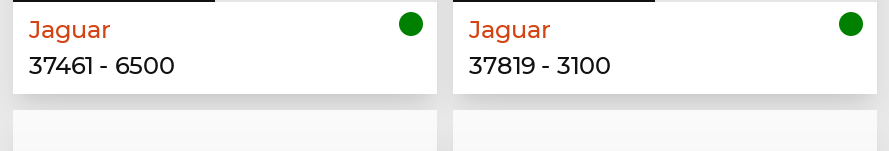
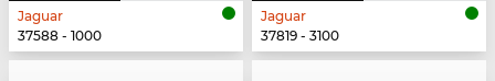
- 37461 - 6500
+ 37588 - 1000
